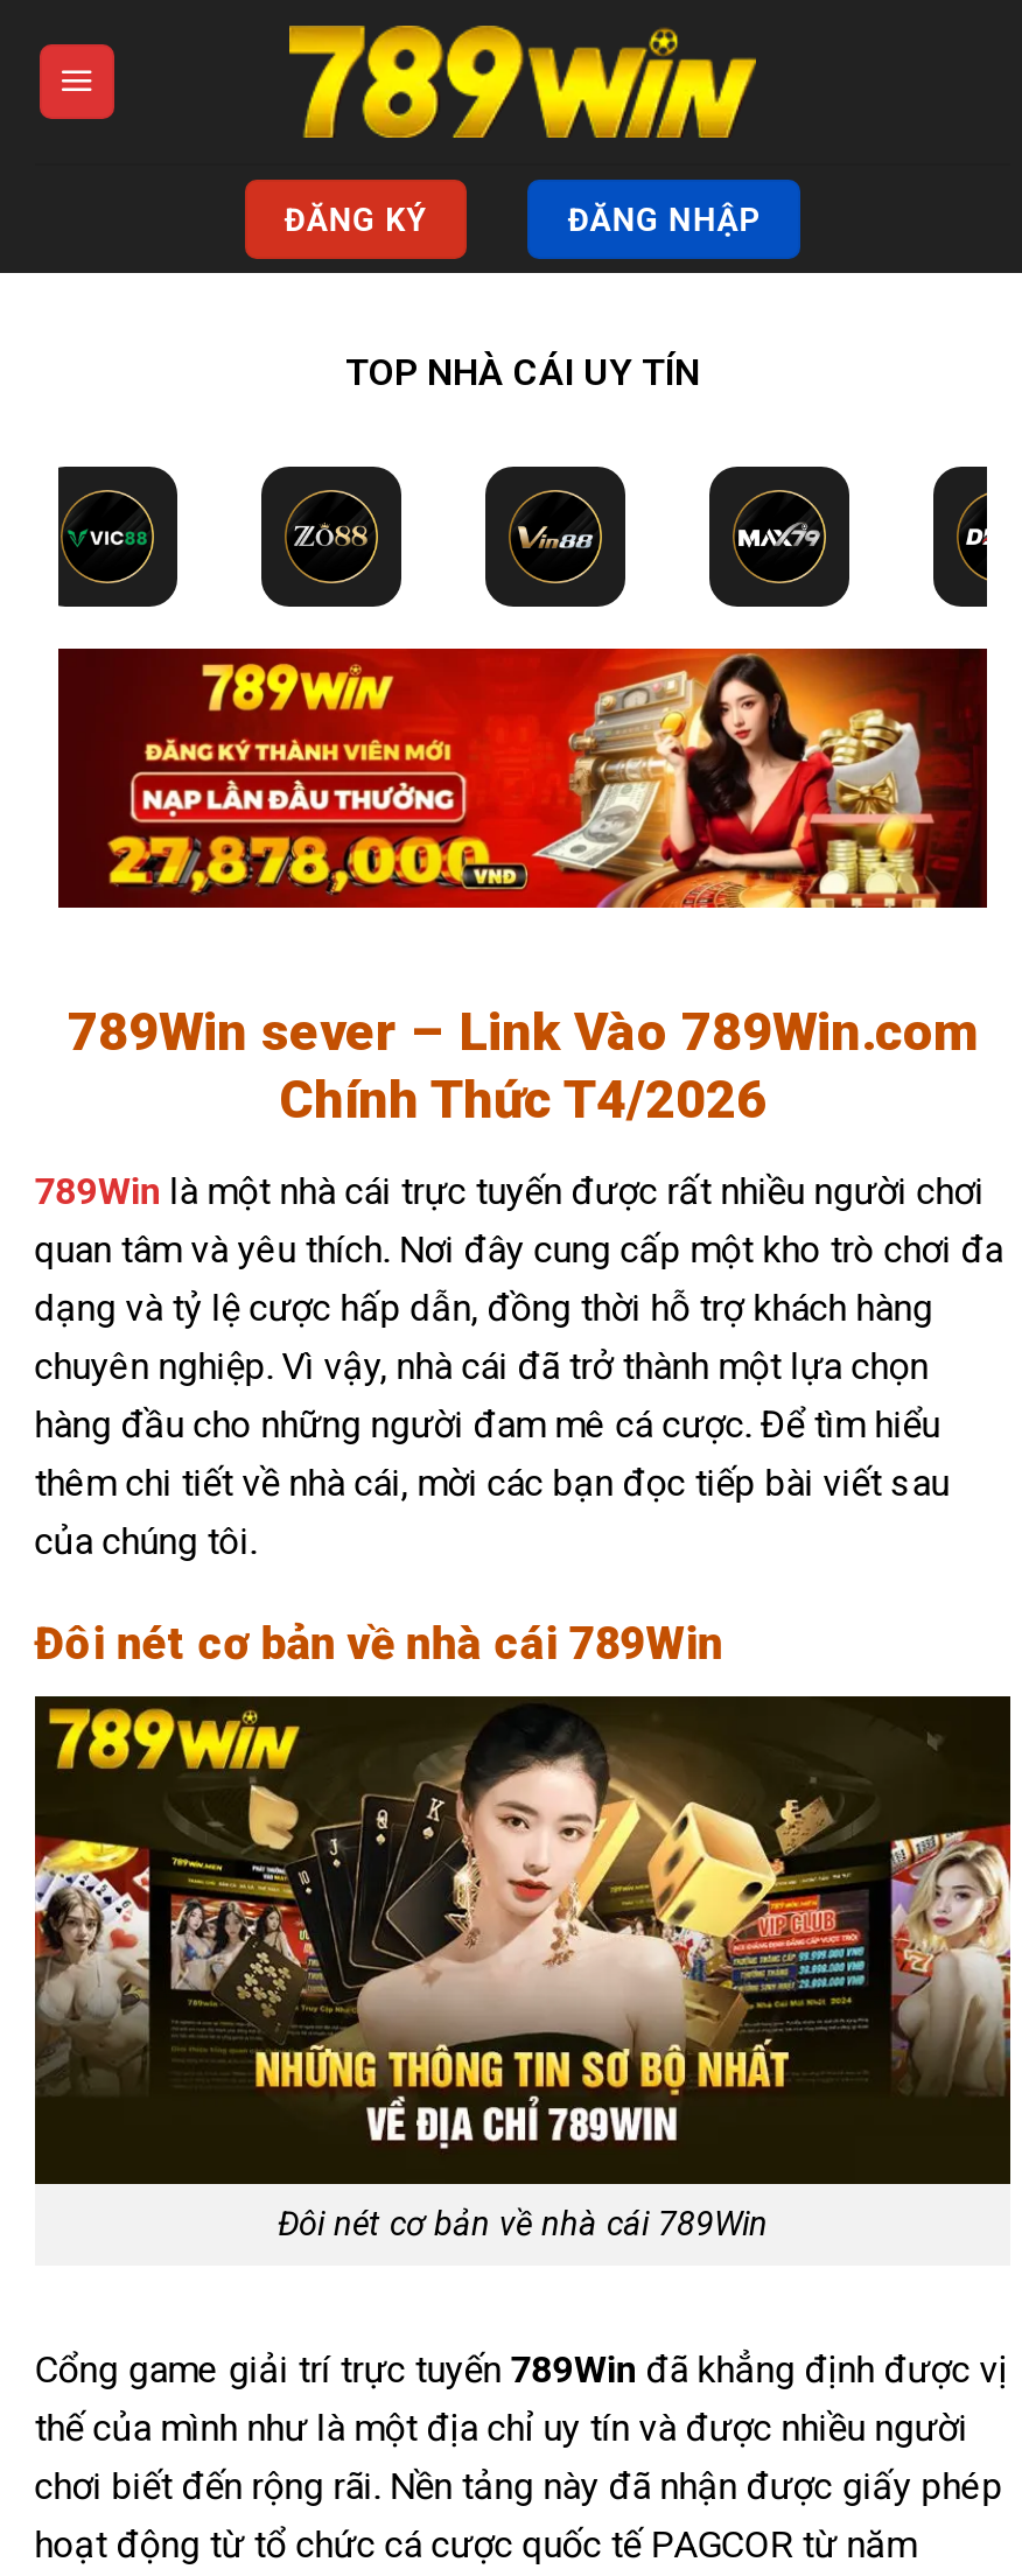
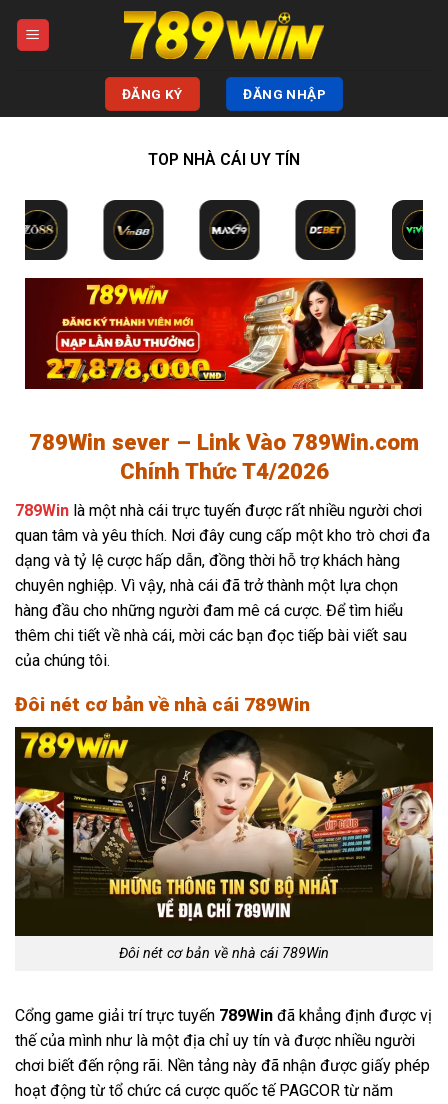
- [image]
+ [image]

- [image]
+ [image]

- [image]
+ [image]

- [image]
+ [image]

- [image]
+ [image]
